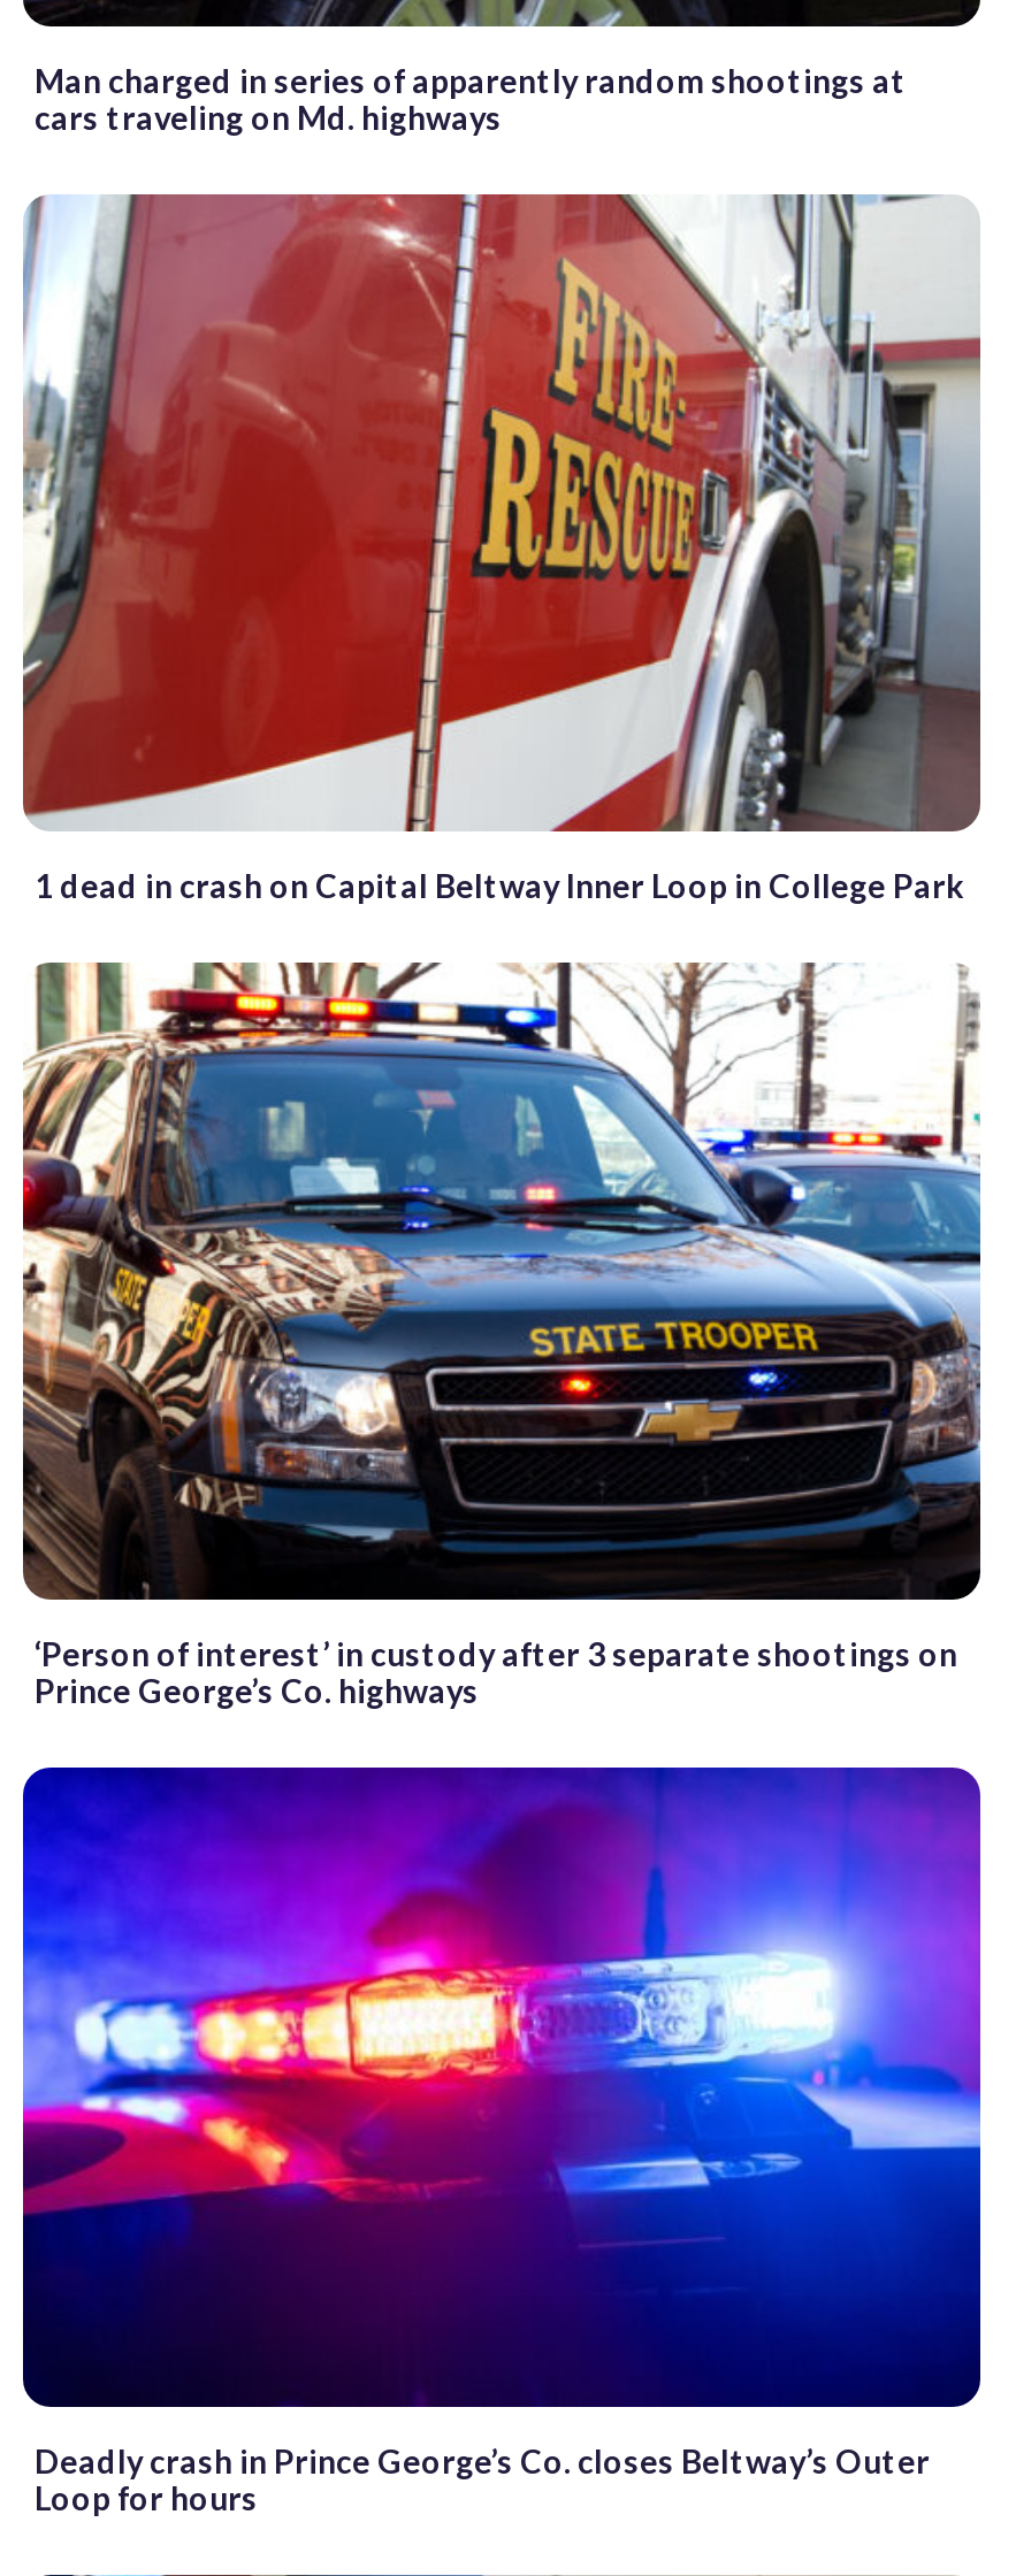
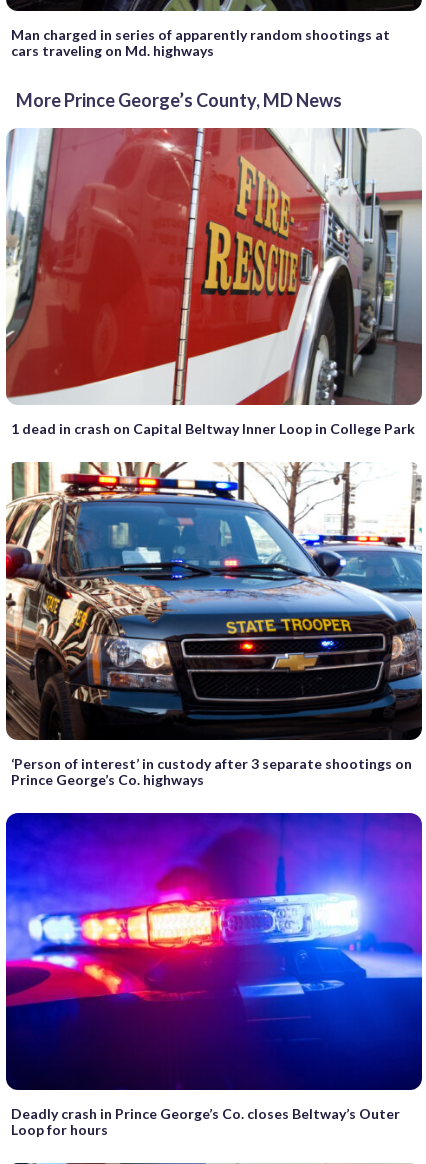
+ More Prince George’s County, MD News
